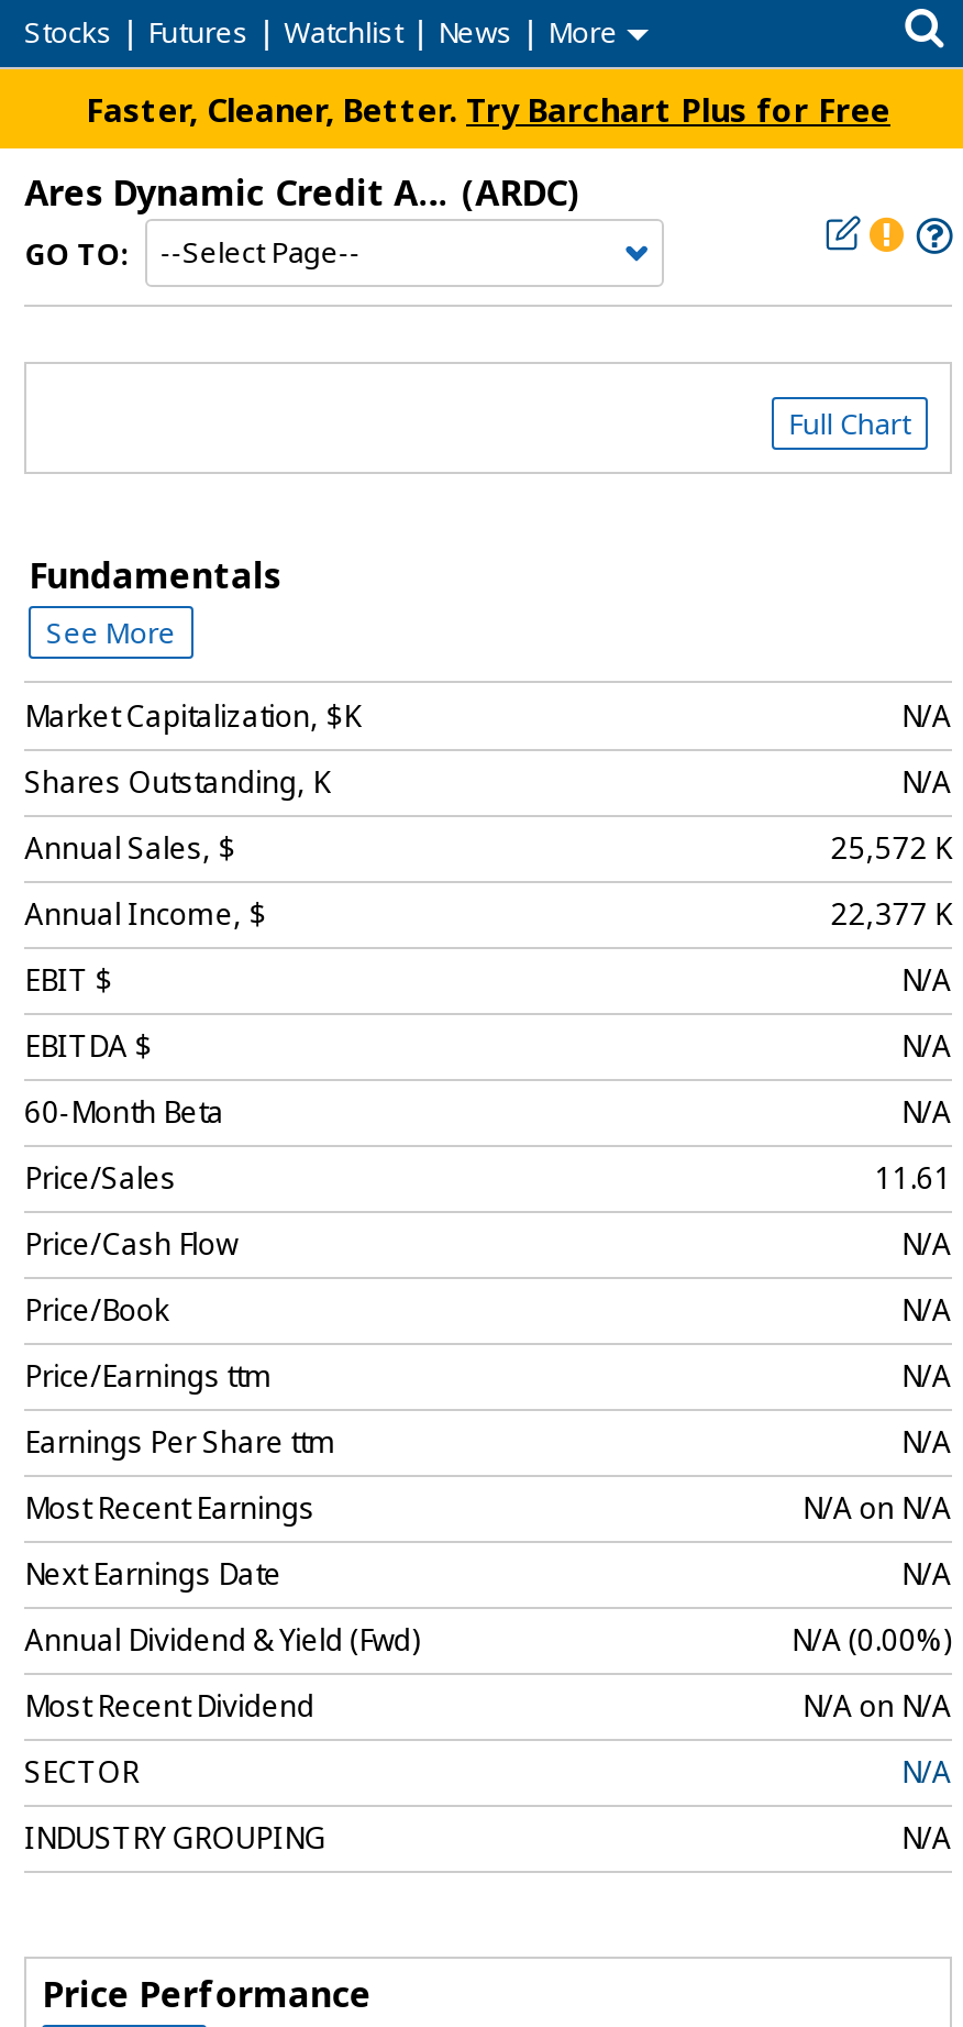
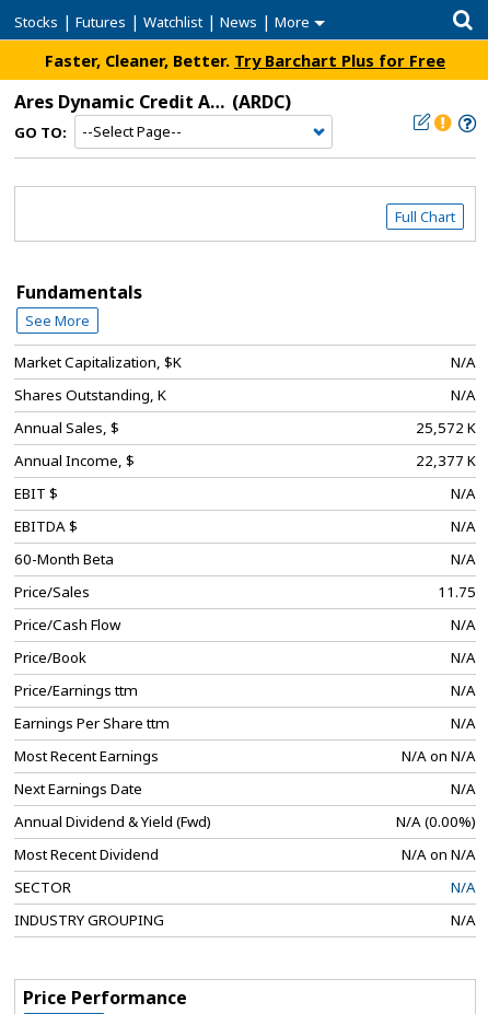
- 11.61
+ 11.75
